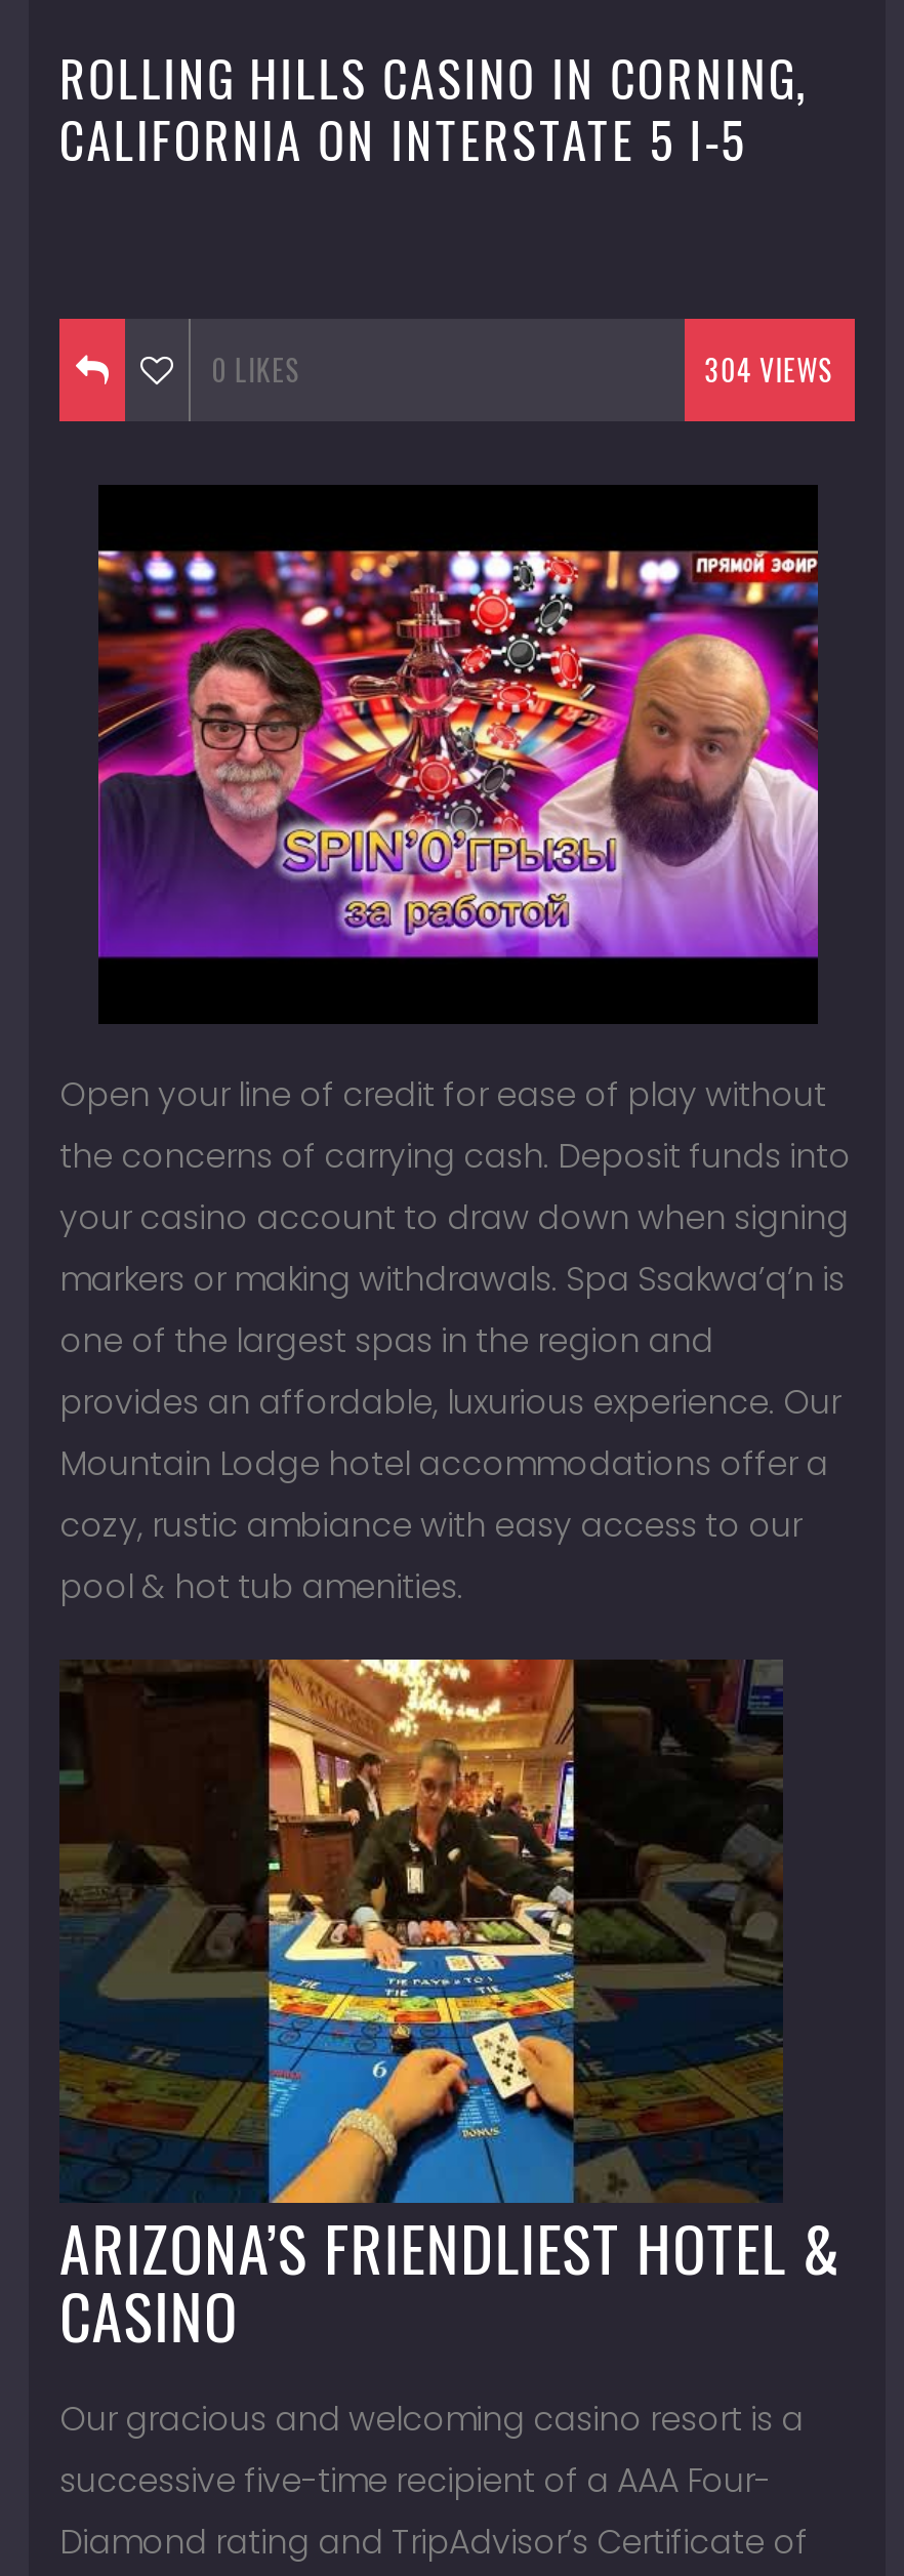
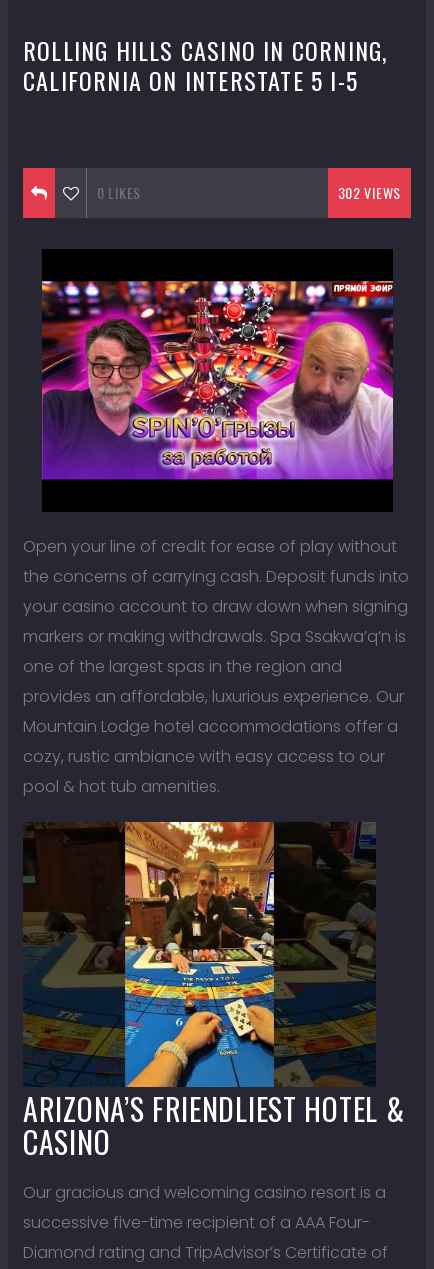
- 304 VIEWS
+ 302 VIEWS
